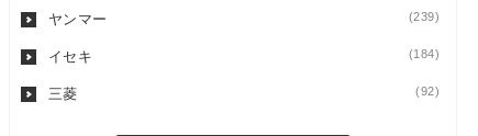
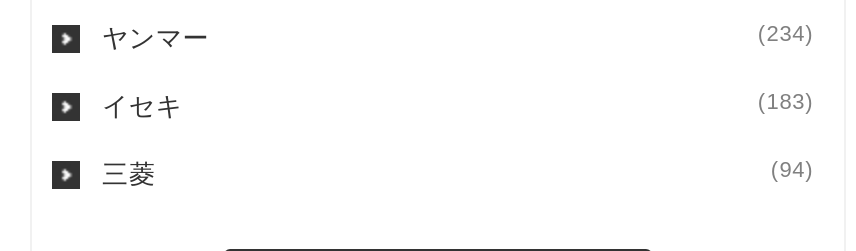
- (239)
+ (234)

- (184)
+ (183)

- (92)
+ (94)
